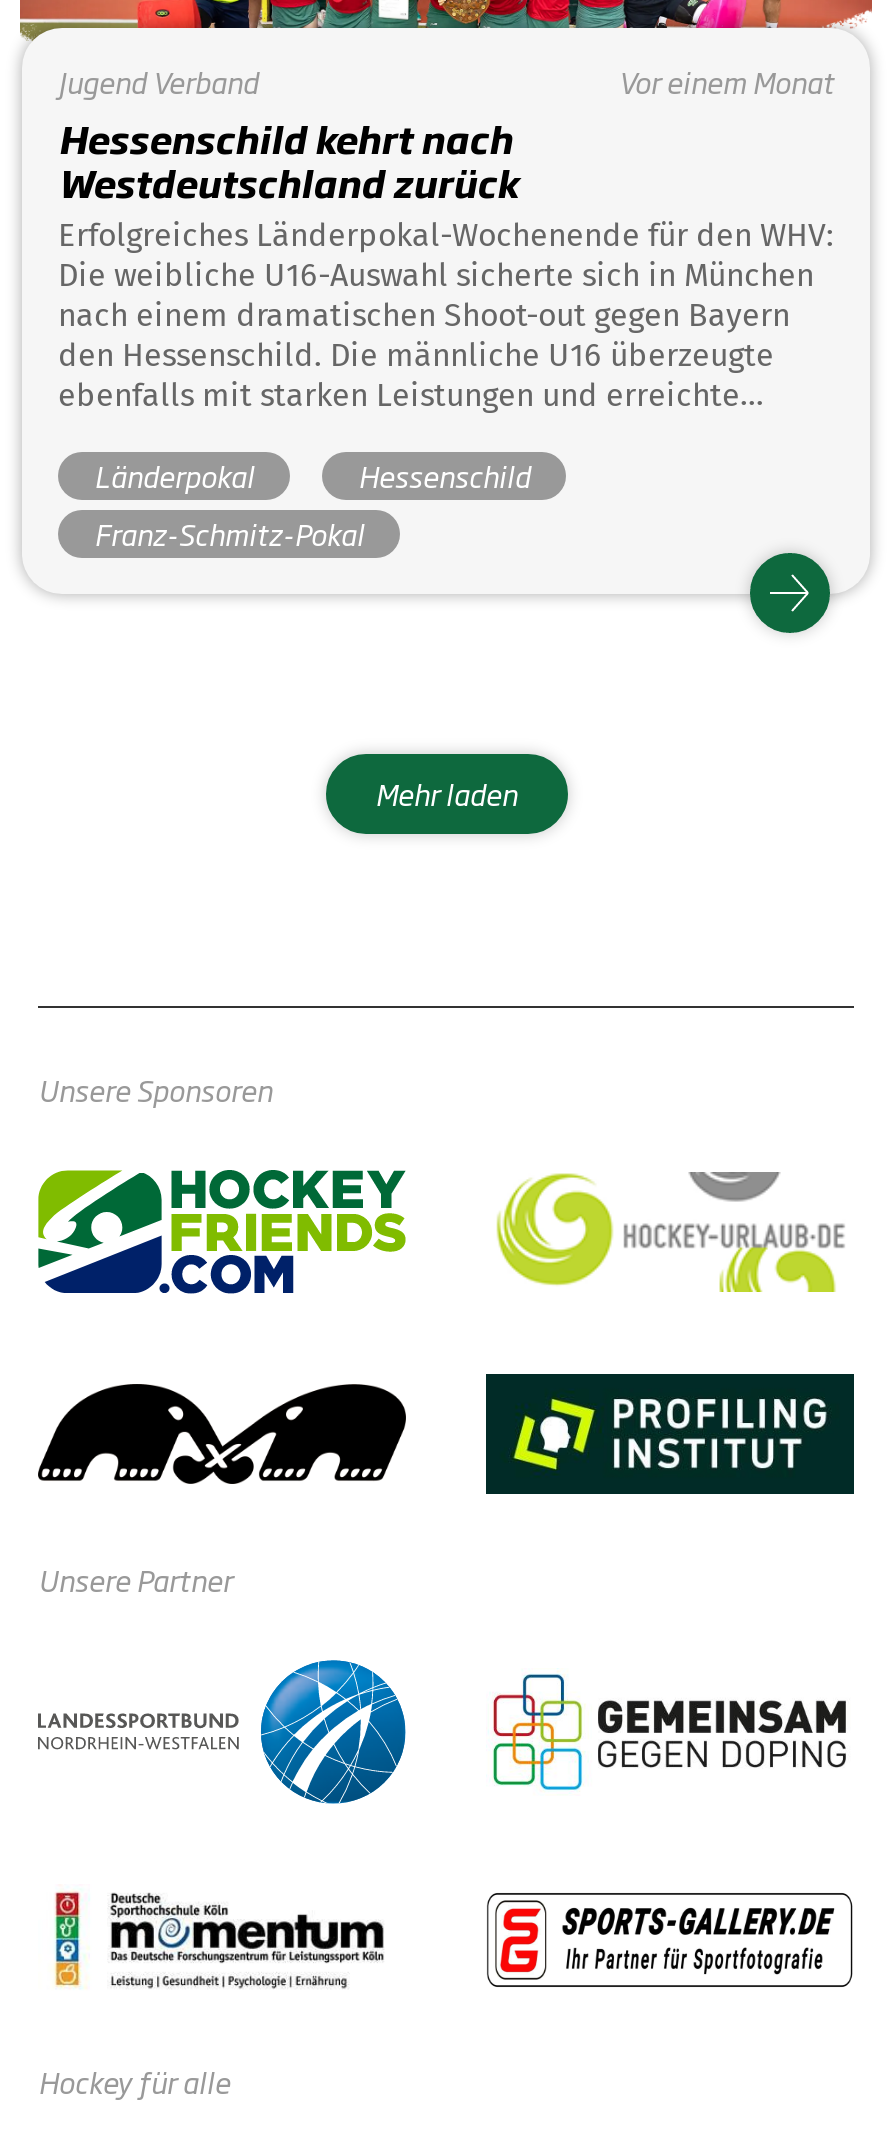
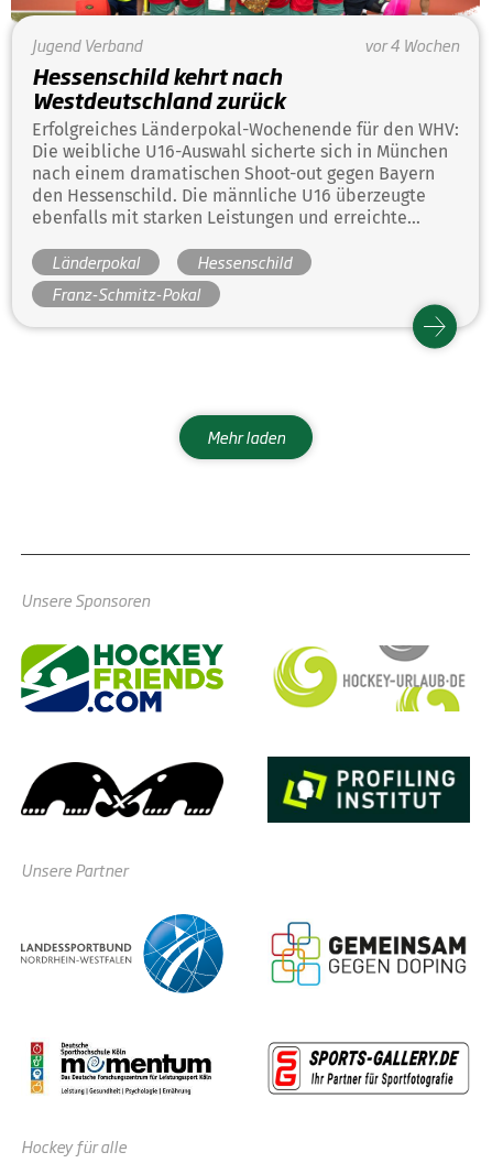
- Vor einem Monat
+ vor 4 Wochen
